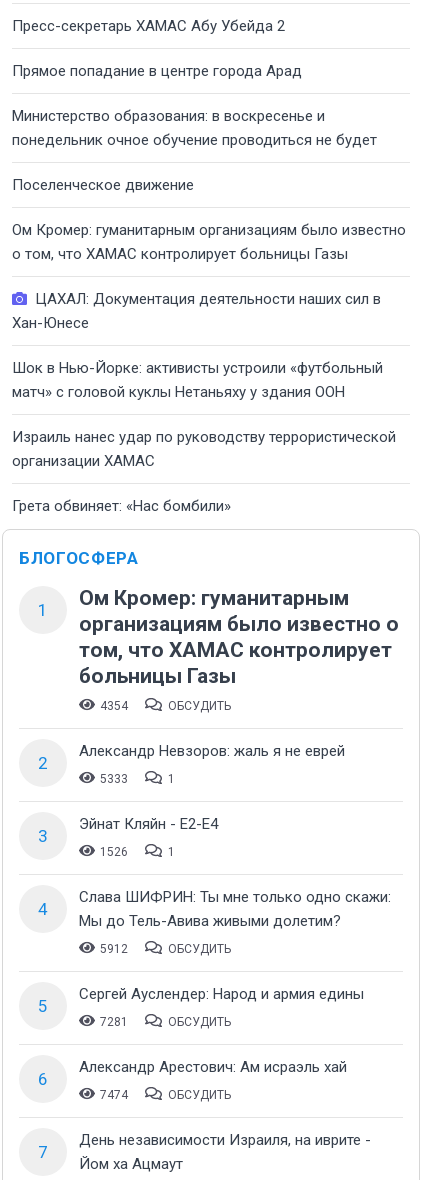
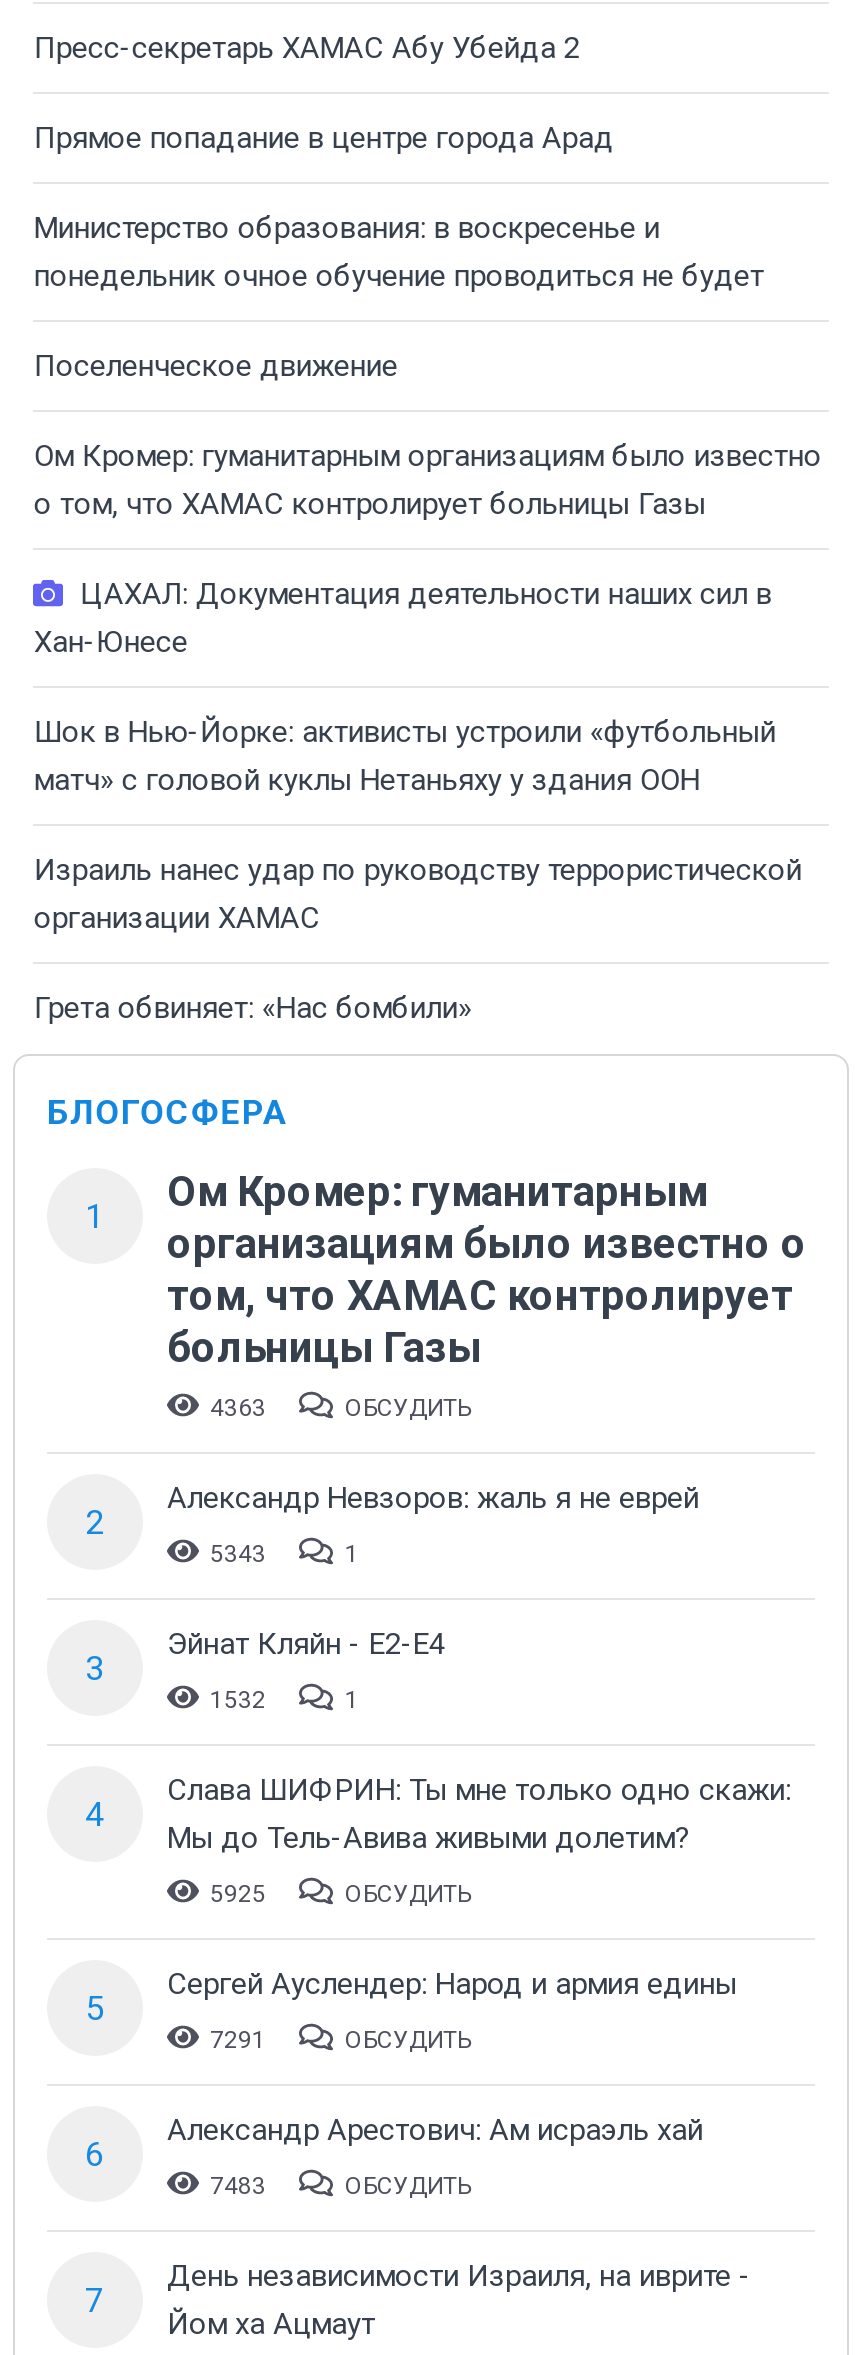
- 4354
+ 4363

- 5333
+ 5343

- 1526
+ 1532

- 5912
+ 5925

- 7281
+ 7291

- 7474
+ 7483
